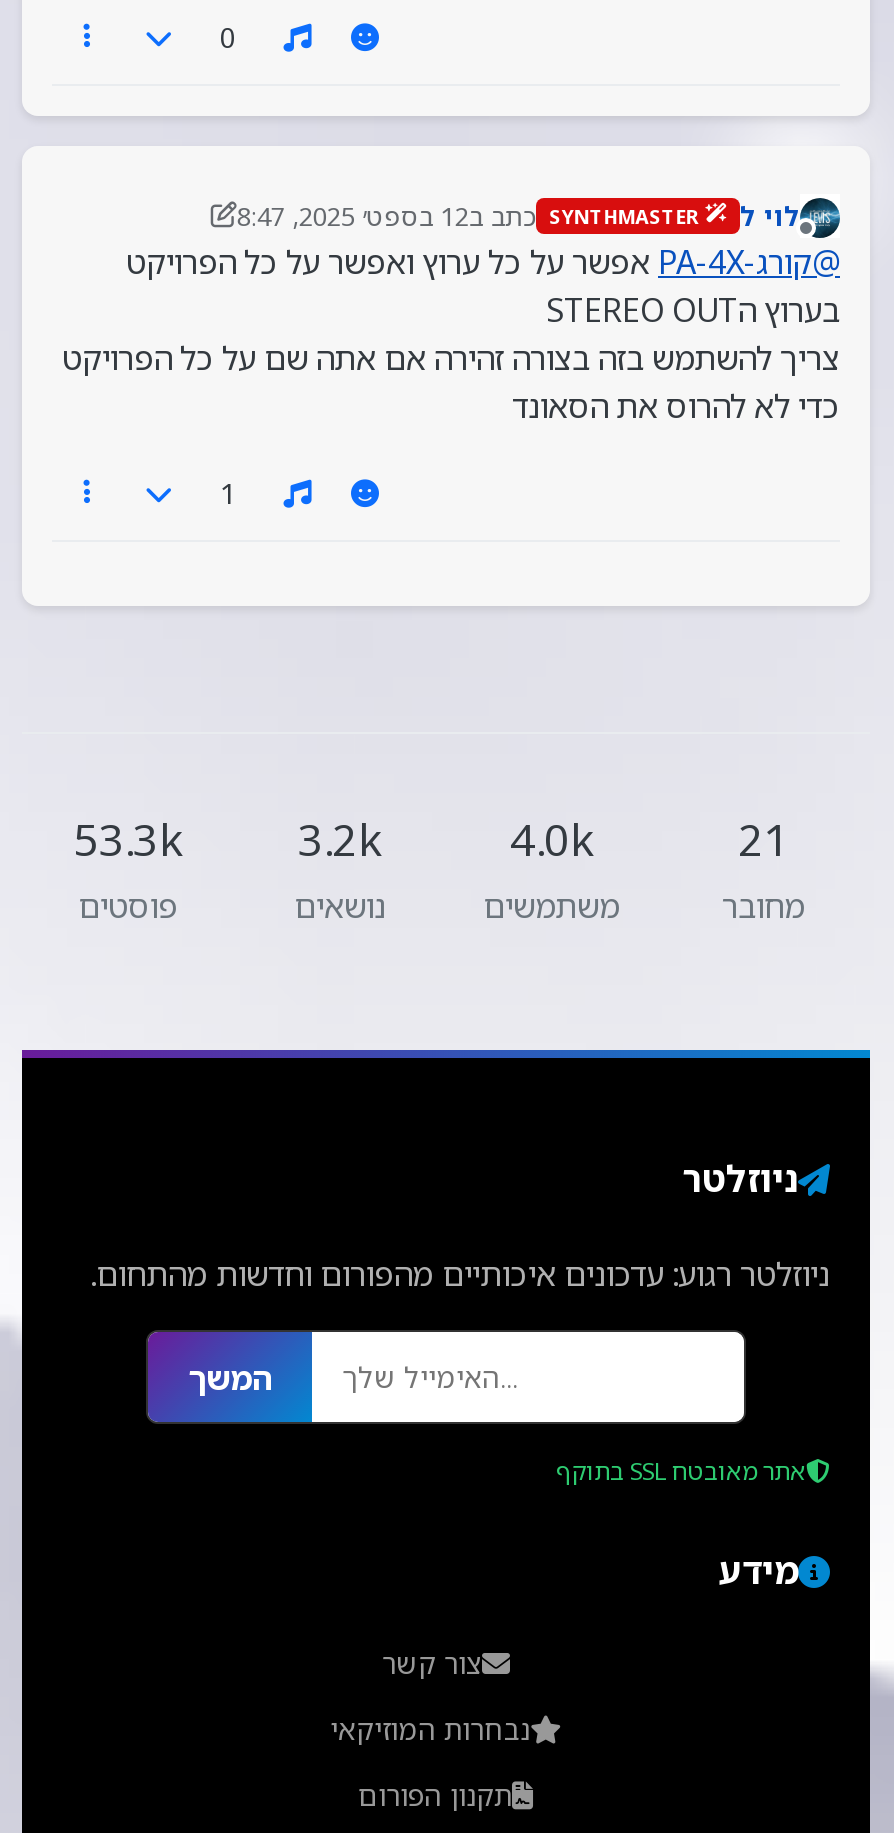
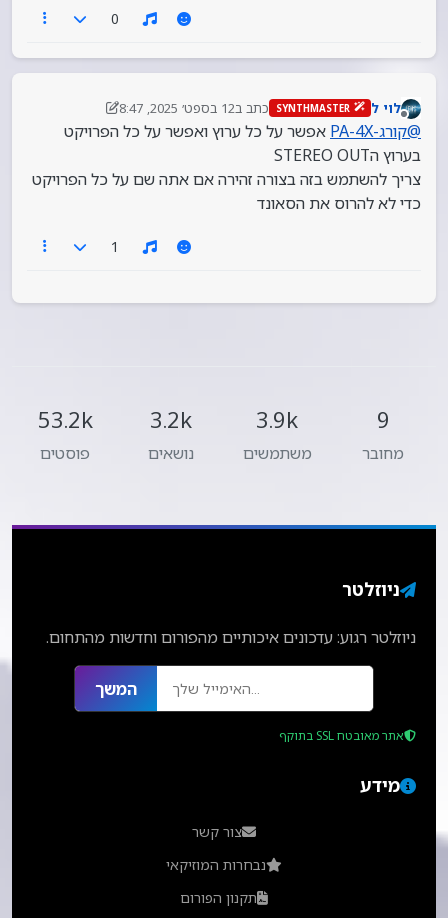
- 53.3k 3.2k
+ 53.2k 3.2k

- 4.0k
+ 3.9k

- 21
+ 9
